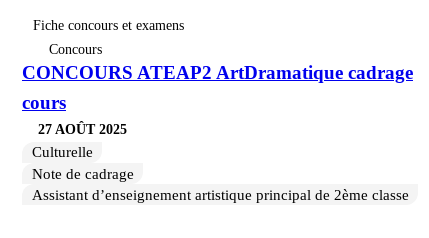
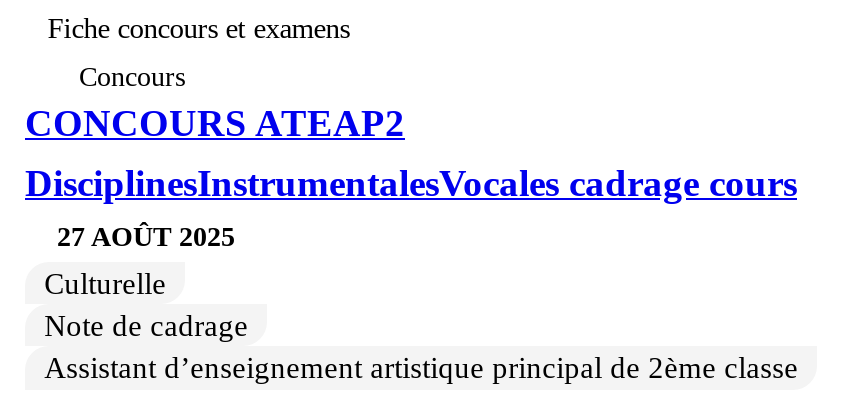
- CONCOURS ATEAP2 ArtDramatique cadrage
- cours
+ CONCOURS ATEAP2
+ DisciplinesInstrumentalesVocales cadrage cours
